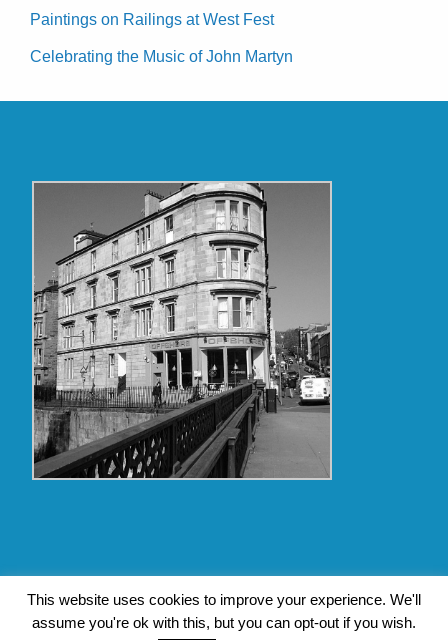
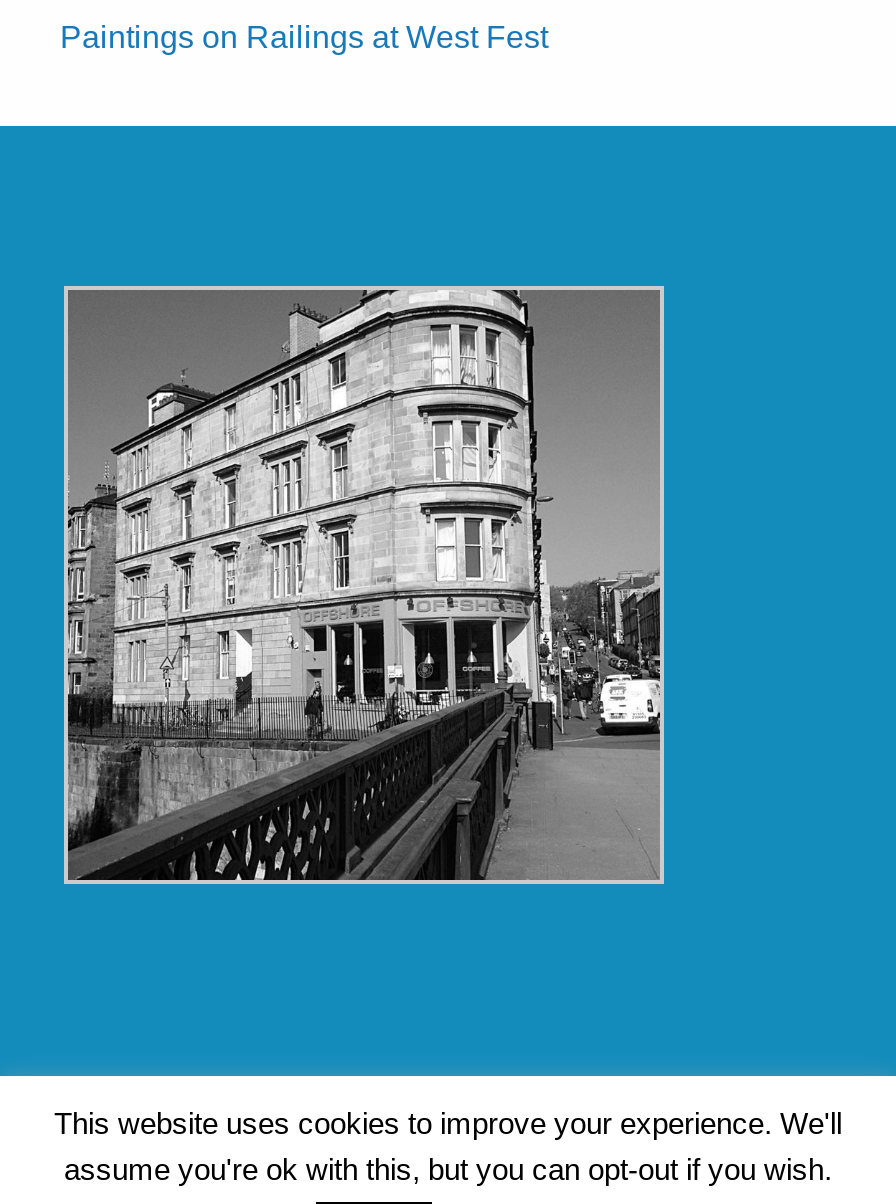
- Celebrating the Music of John Martyn
